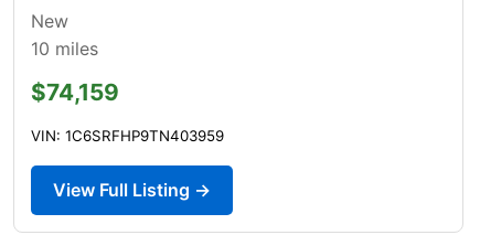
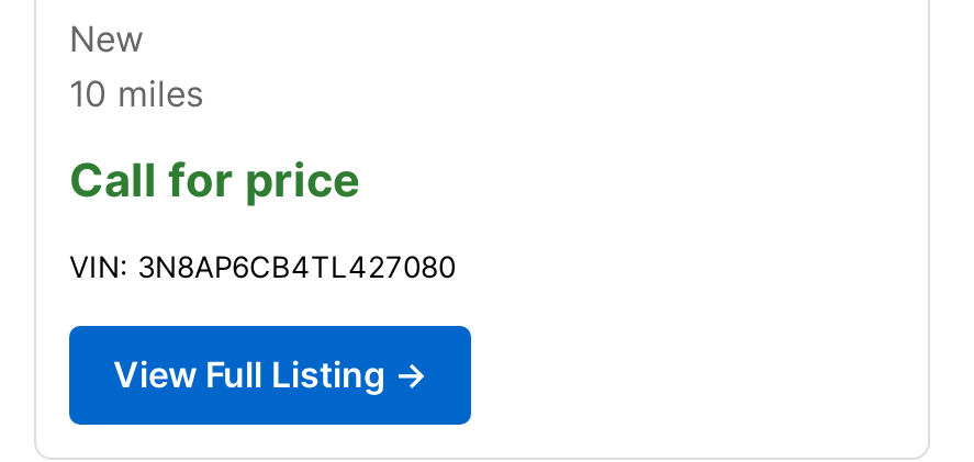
- $74,159
+ Call for price

- VIN: 1C6SRFHP9TN403959
+ VIN: 3N8AP6CB4TL427080
